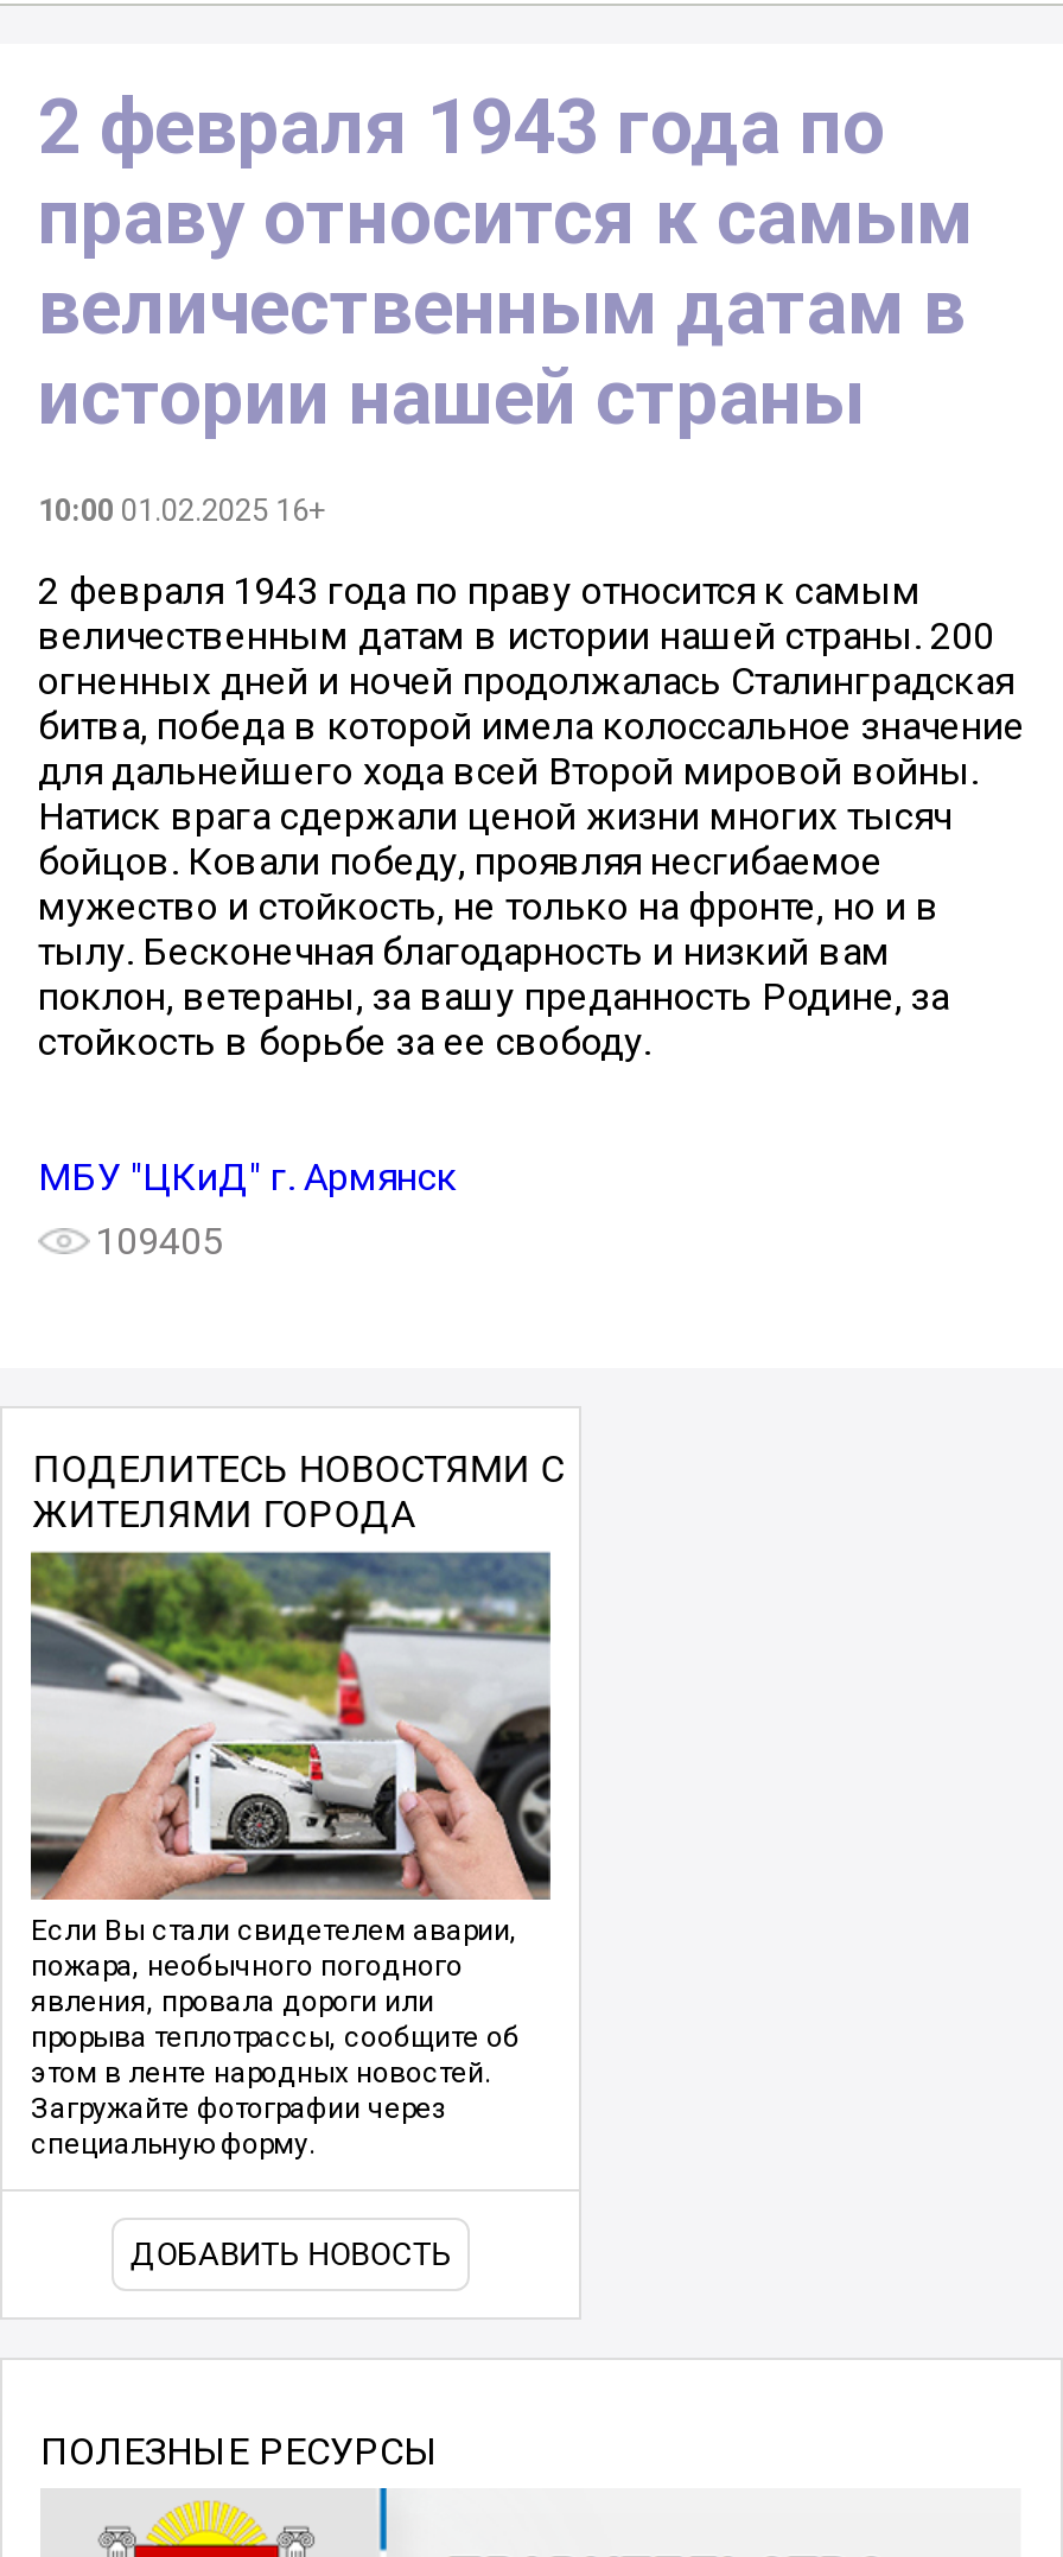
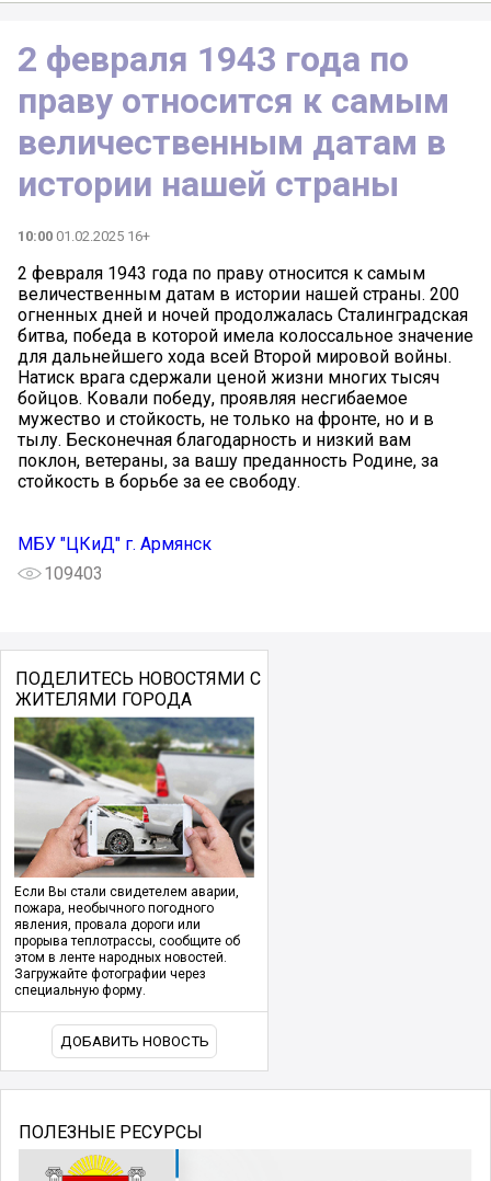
- 109405
+ 109403
